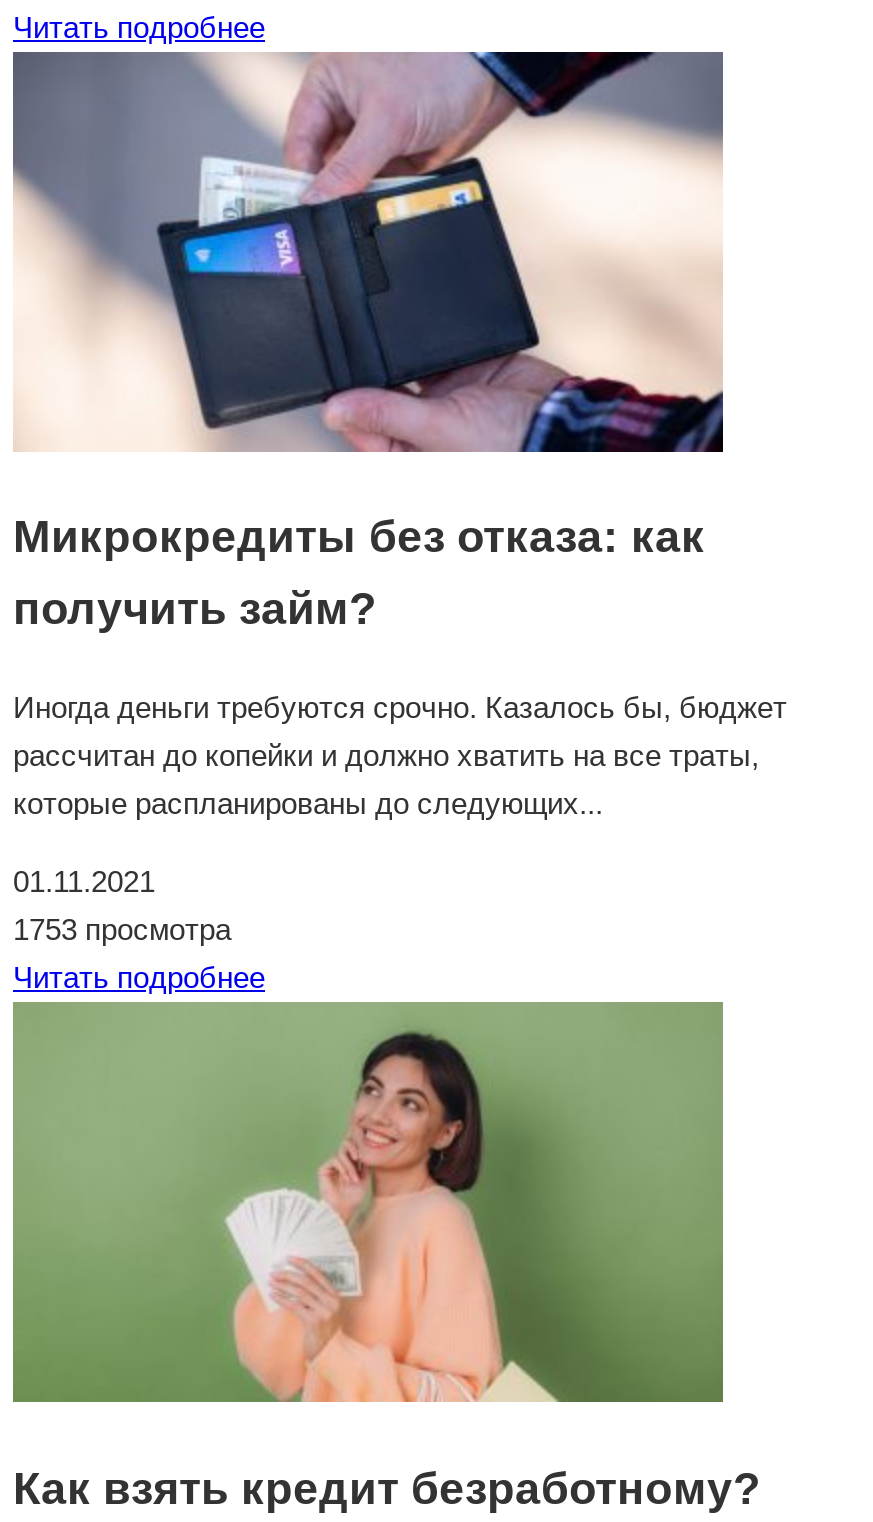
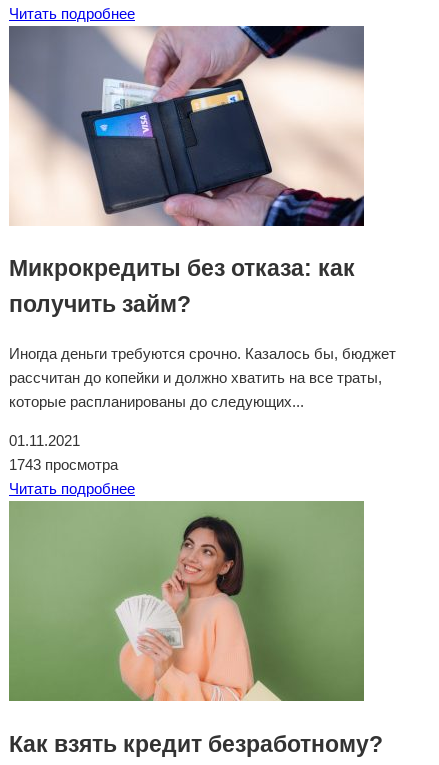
- 1753 просмотра
+ 1743 просмотра
